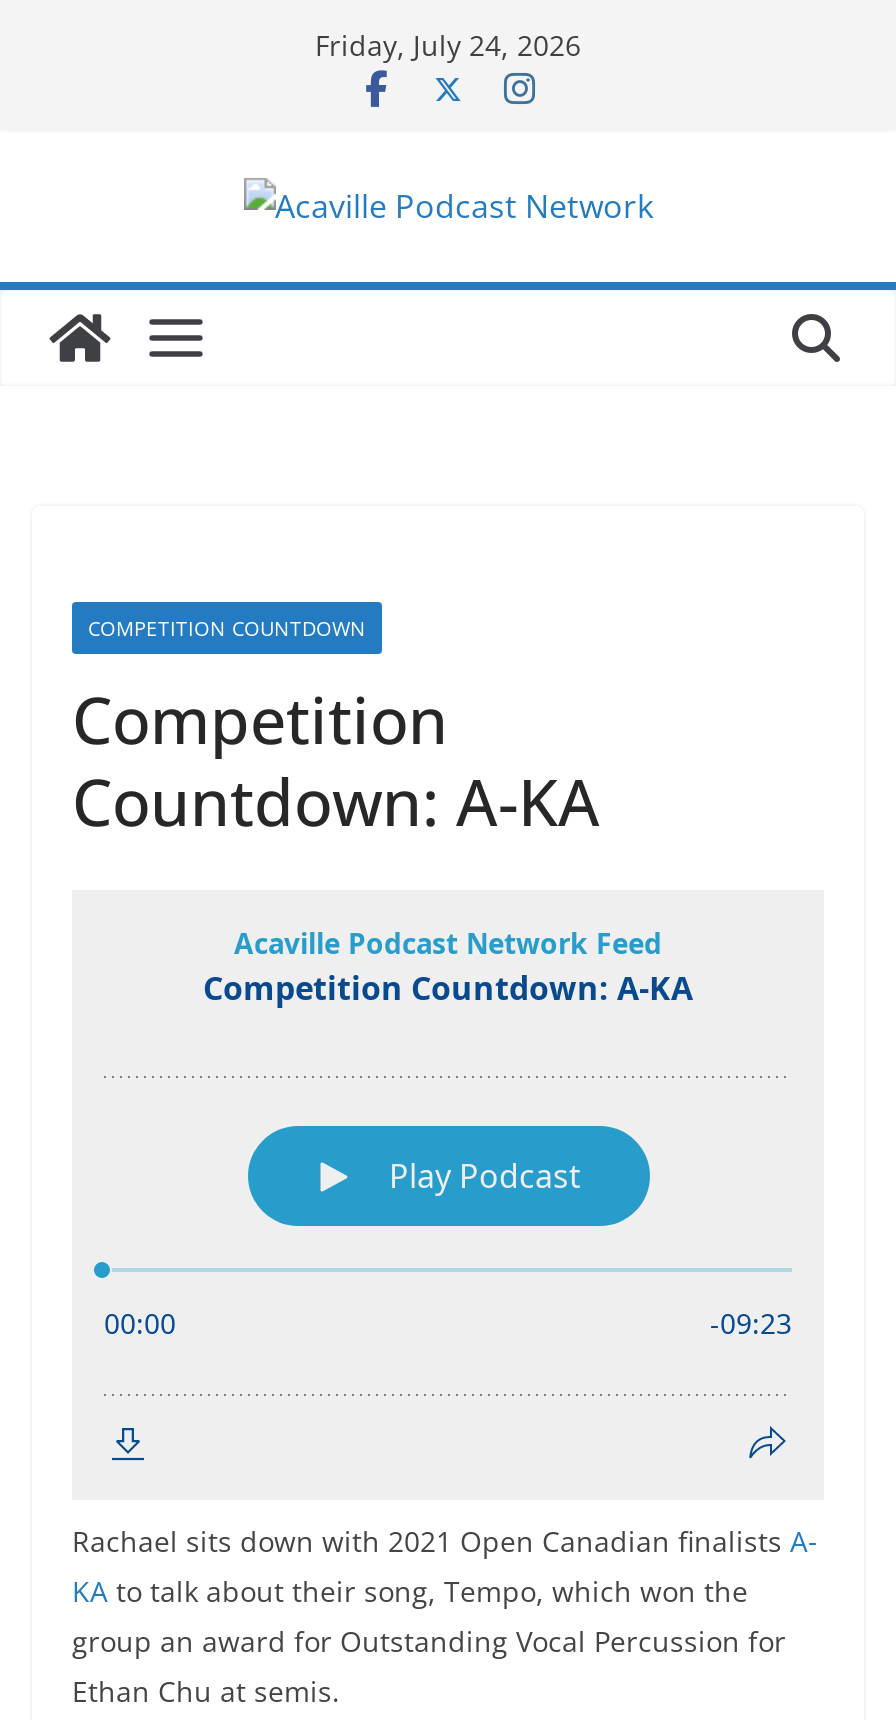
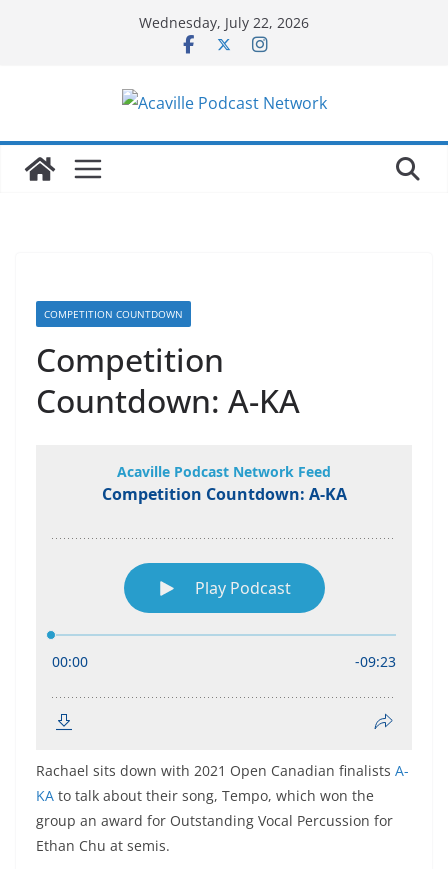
- Friday, July 24, 2026
+ Wednesday, July 22, 2026
